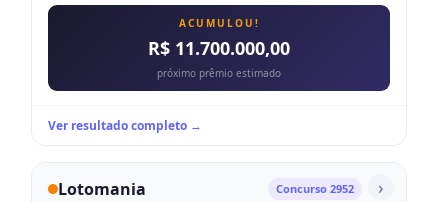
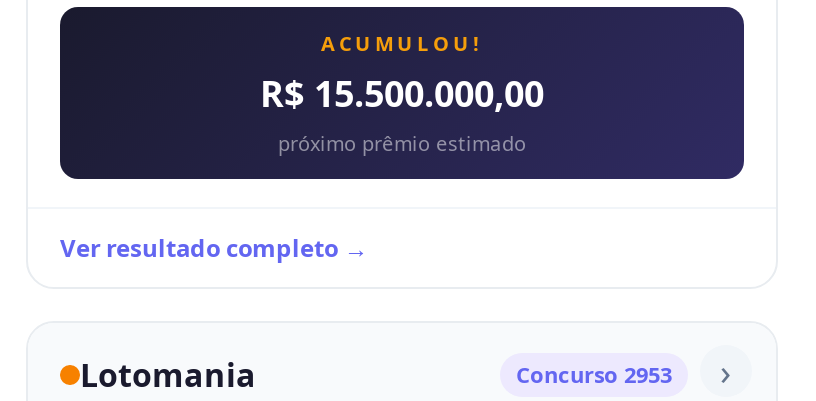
- R$ 11.700.000,00
+ R$ 15.500.000,00

- Concurso 2952
+ Concurso 2953
